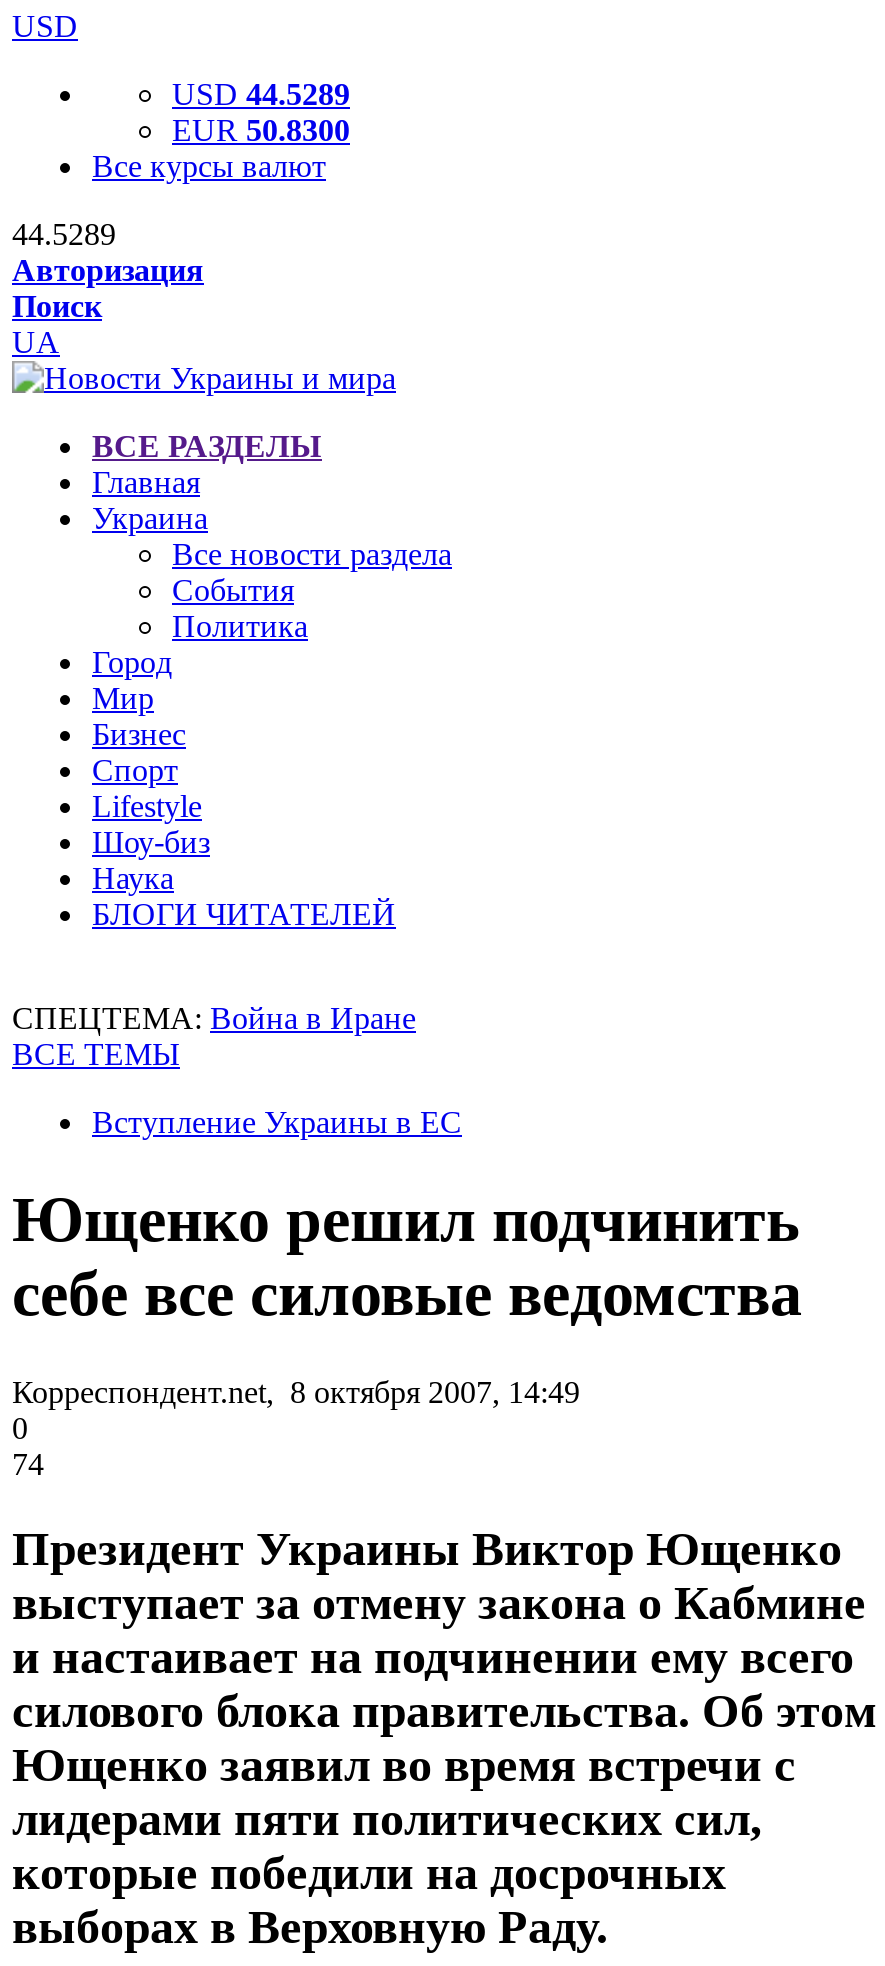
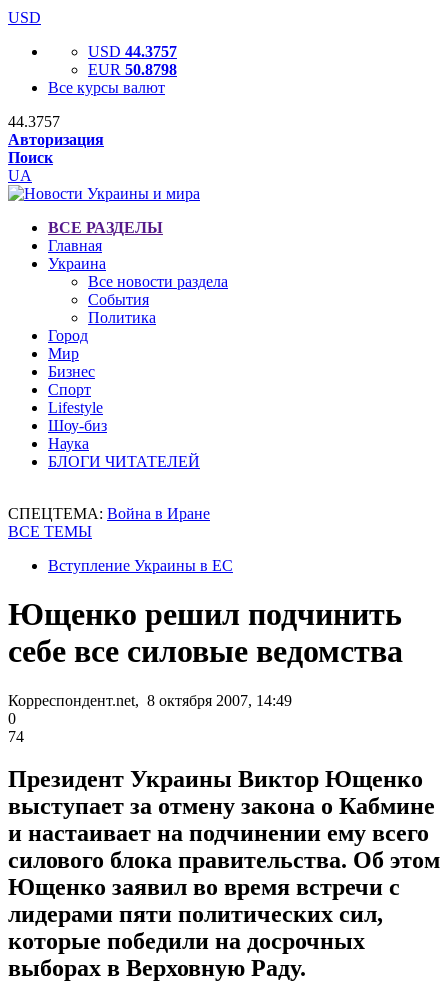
- USD 44.5289
+ USD 44.3757

- EUR 50.8300
+ EUR 50.8798

- 44.5289
+ 44.3757
